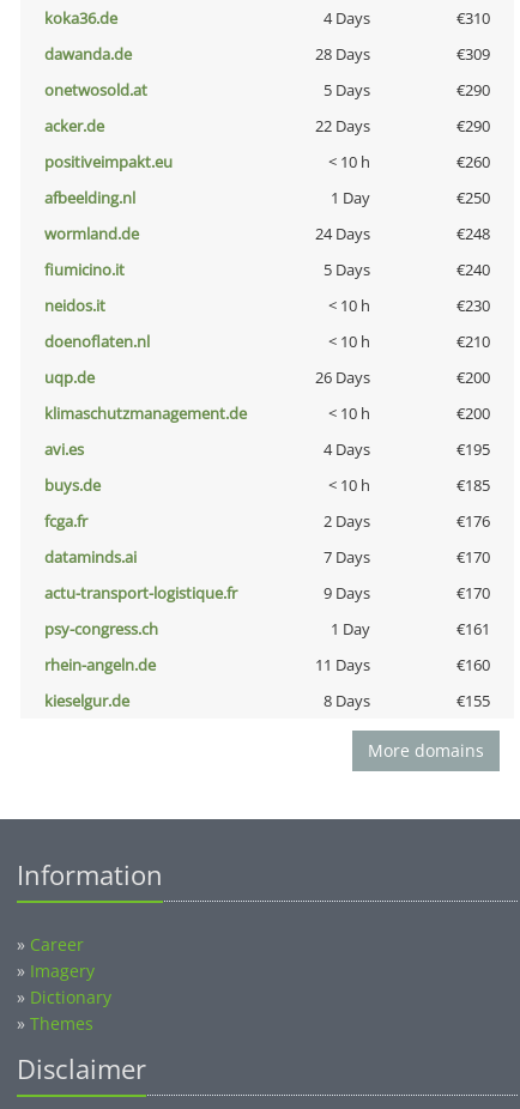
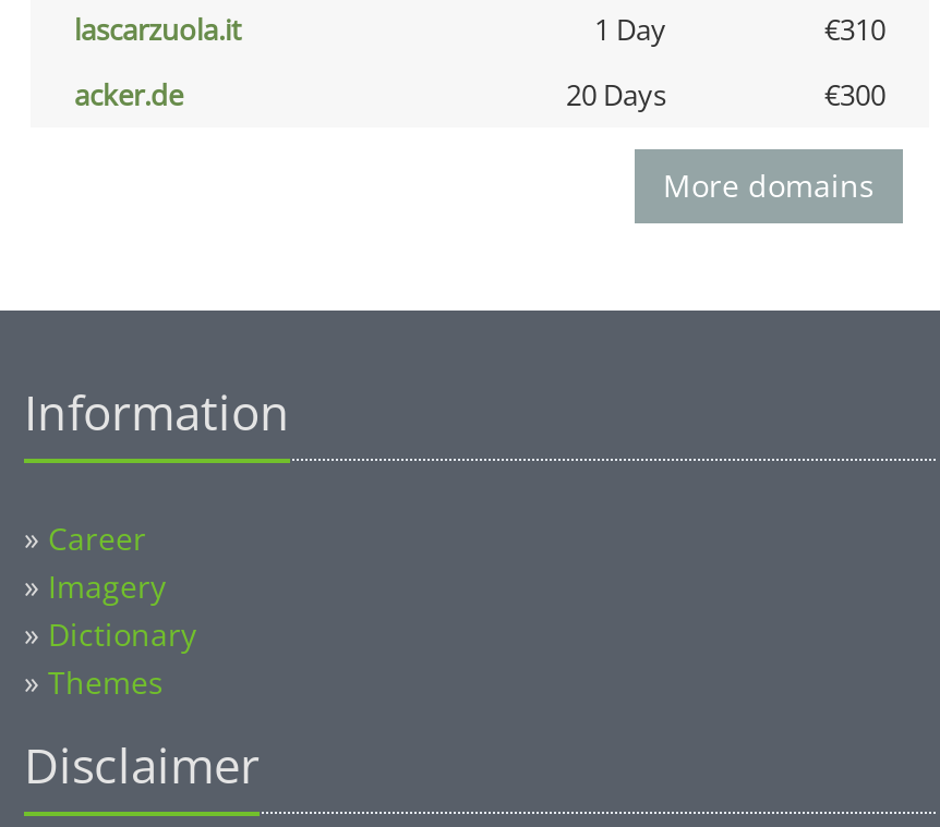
- koka36.de
- 4 Days
+ lascarzuola.it
+ 1 Day

- dawanda.de
- 28 Days
- €309
- onetwosold.at
- 5 Days
- €290

- 22 Days
- €290
- positiveimpakt.eu
- < 10 h
- €260
- afbeelding.nl
- 1 Day
- €250
- wormland.de
- 24 Days
- €248
- fiumicino.it
- 5 Days
- €240
- neidos.it
- < 10 h
- €230
- doenoflaten.nl
- < 10 h
- €210
- uqp.de
- 26 Days
- €200
- klimaschutzmanagement.de
- < 10 h
- €200
- avi.es
- 4 Days
- €195
- buys.de
- < 10 h
- €185
- fcga.fr
- 2 Days
- €176
- dataminds.ai
- 7 Days
- €170
- actu-transport-logistique.fr
- 9 Days
- €170
- psy-congress.ch
- 1 Day
- €161
- rhein-angeln.de
- 11 Days
- €160
- kieselgur.de
- 8 Days
- €155
+ 20 Days
+ €300
